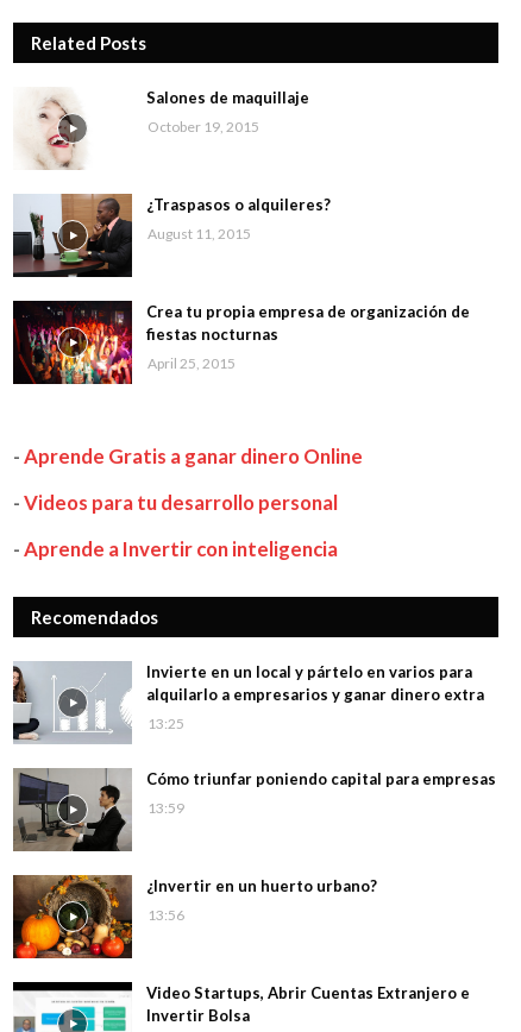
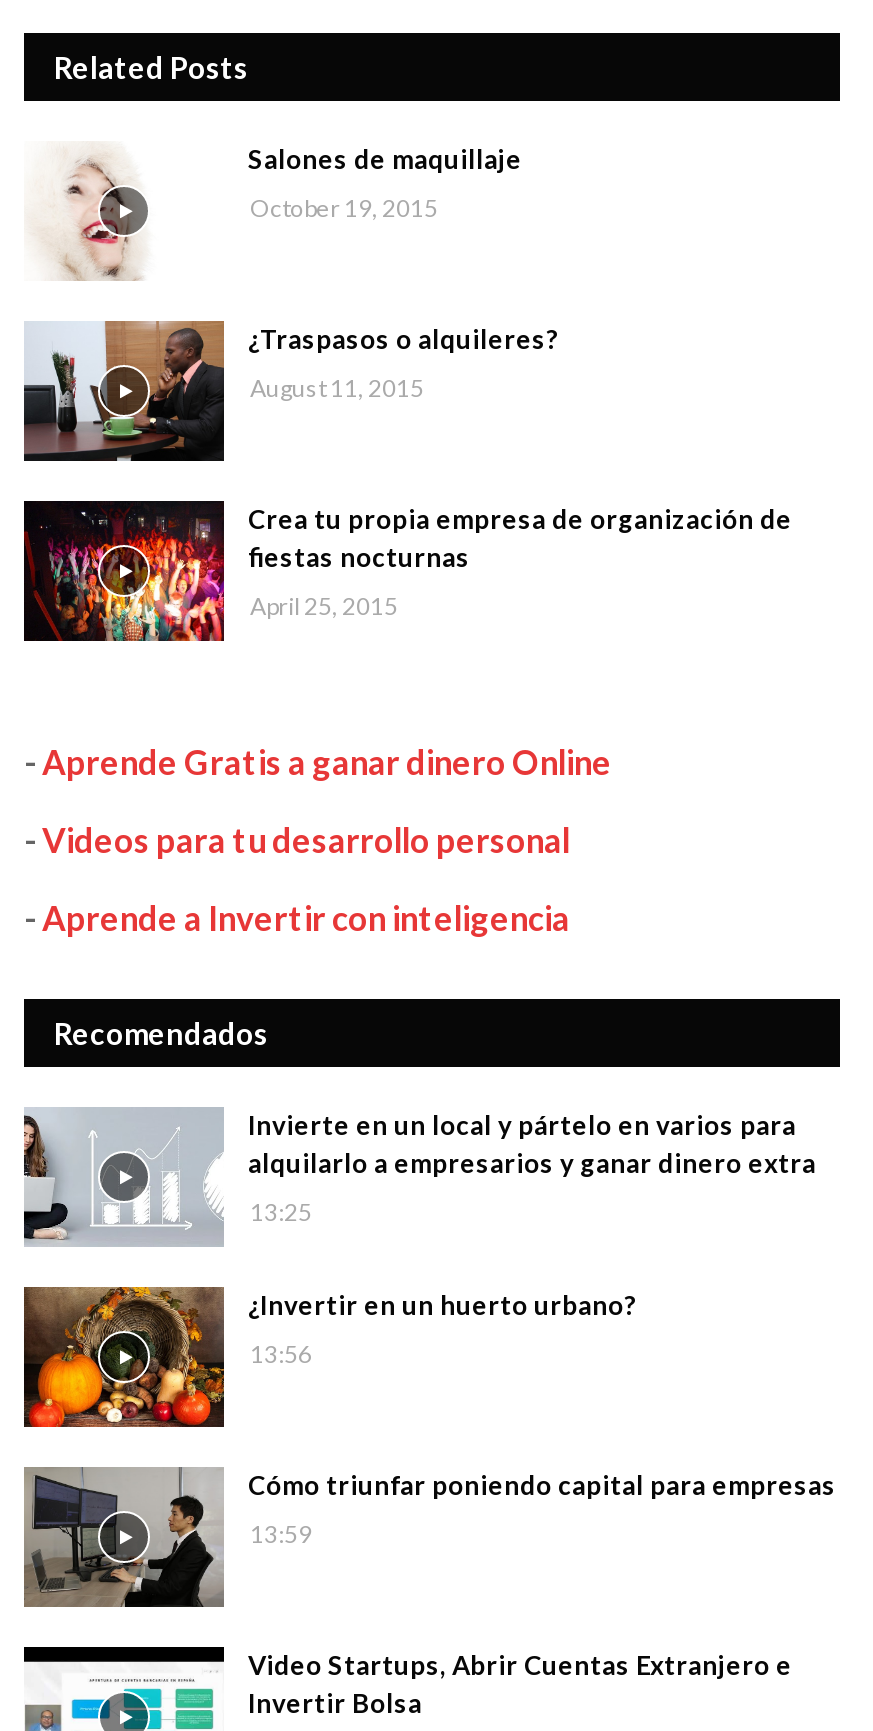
moved down: [image] | Cómo triunfar poniendo capital para empresas | 13:59

moved up: [image] | ¿Invertir en un huerto urbano? | 13:56
